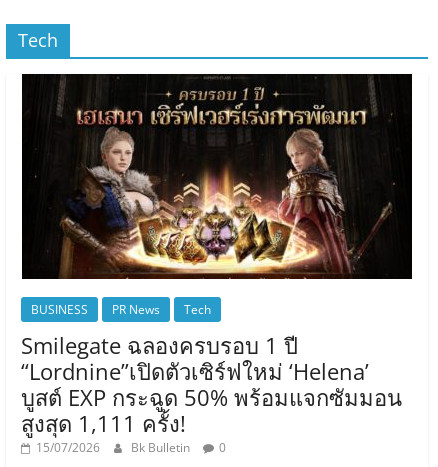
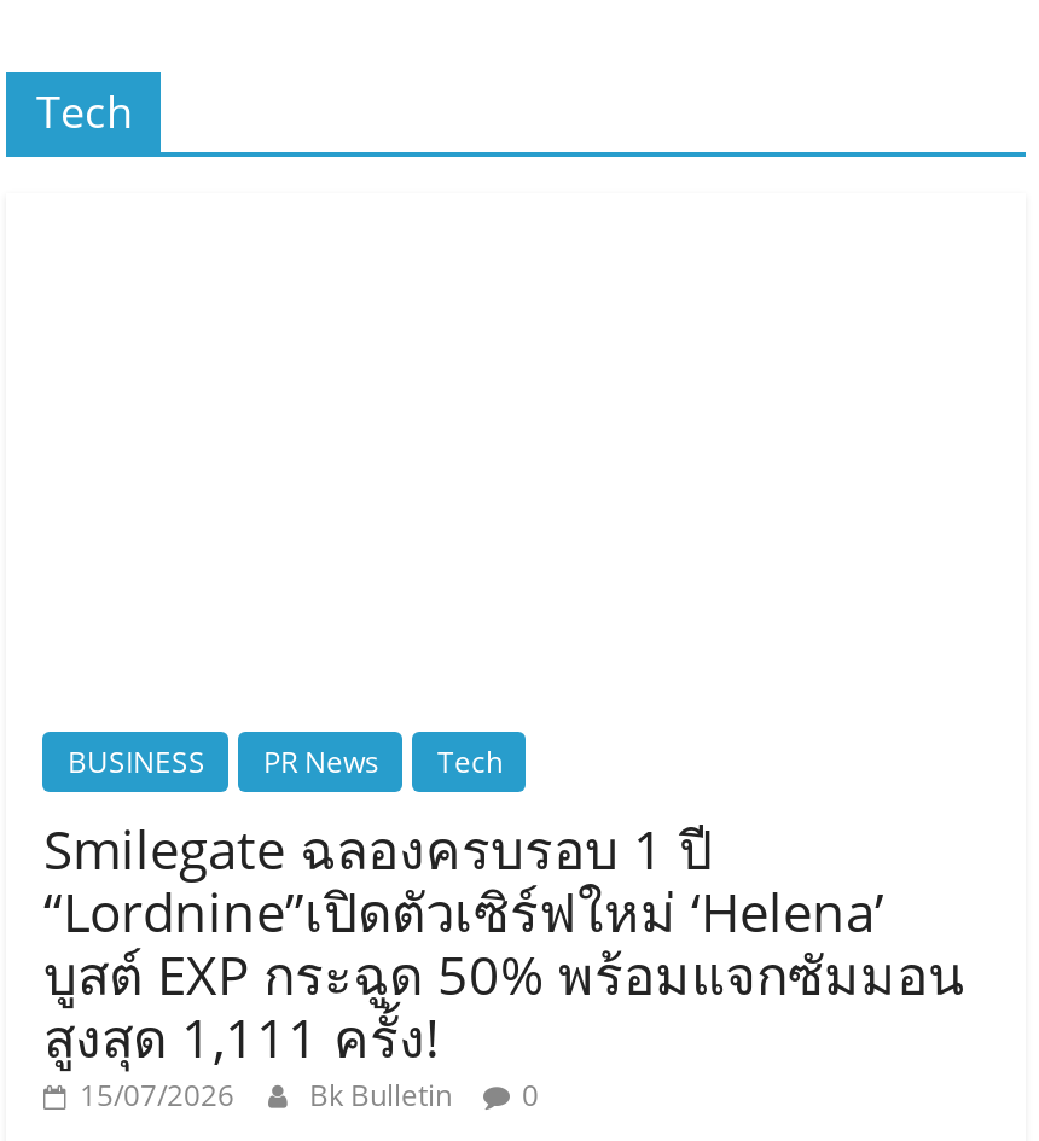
- [image]
